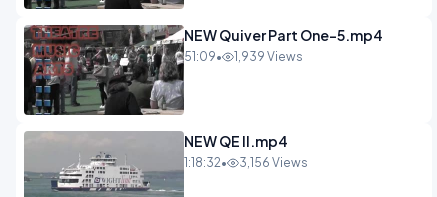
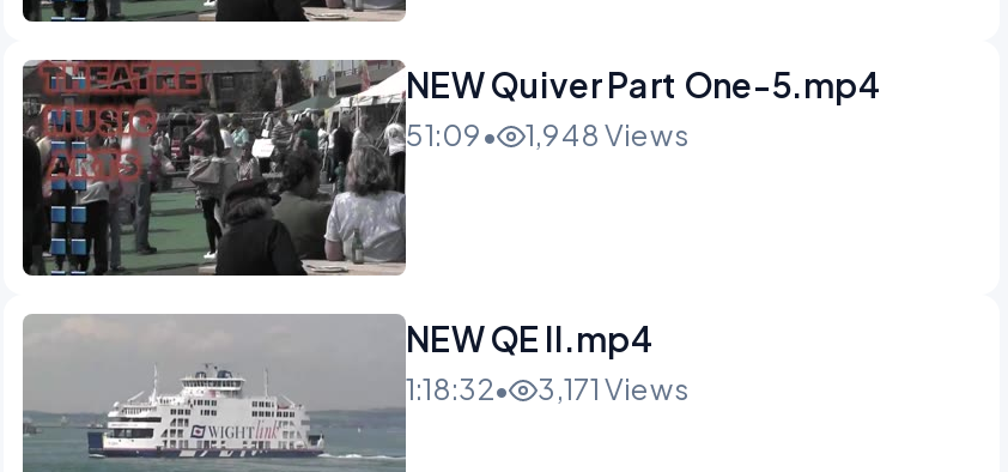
- 51:09• 1,939 Views
+ 51:09• 1,948 Views

- 3,156 Views
+ 3,171 Views
